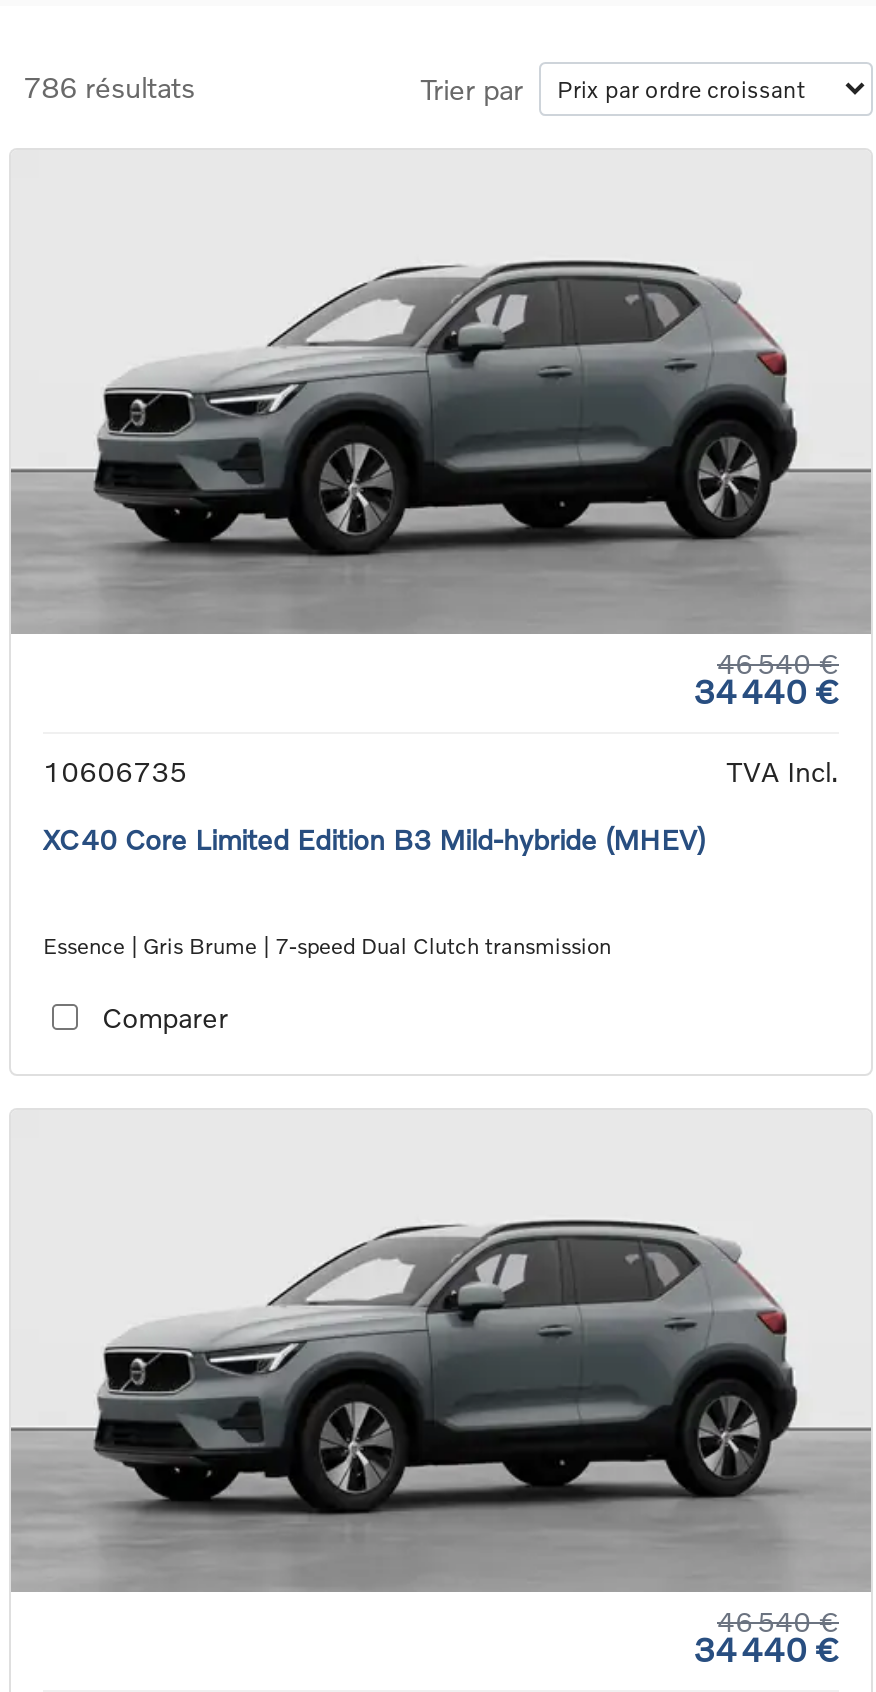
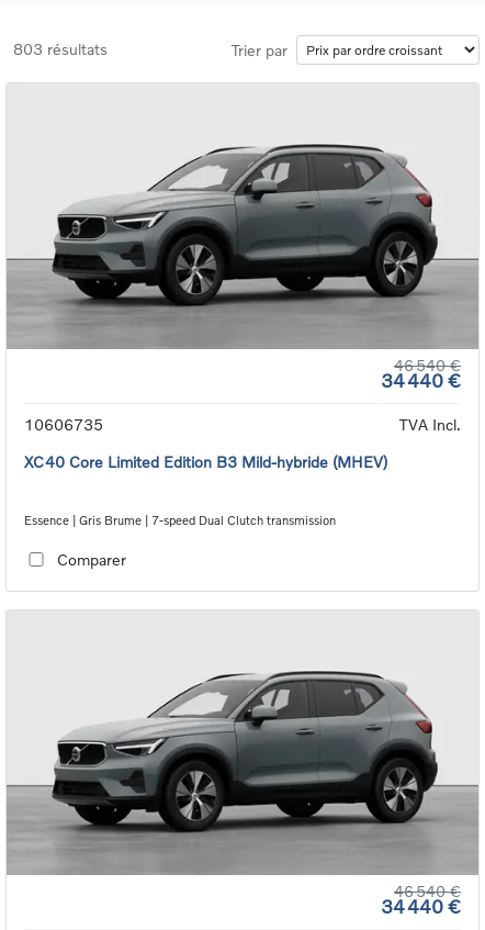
- 786 résultats
+ 803 résultats
